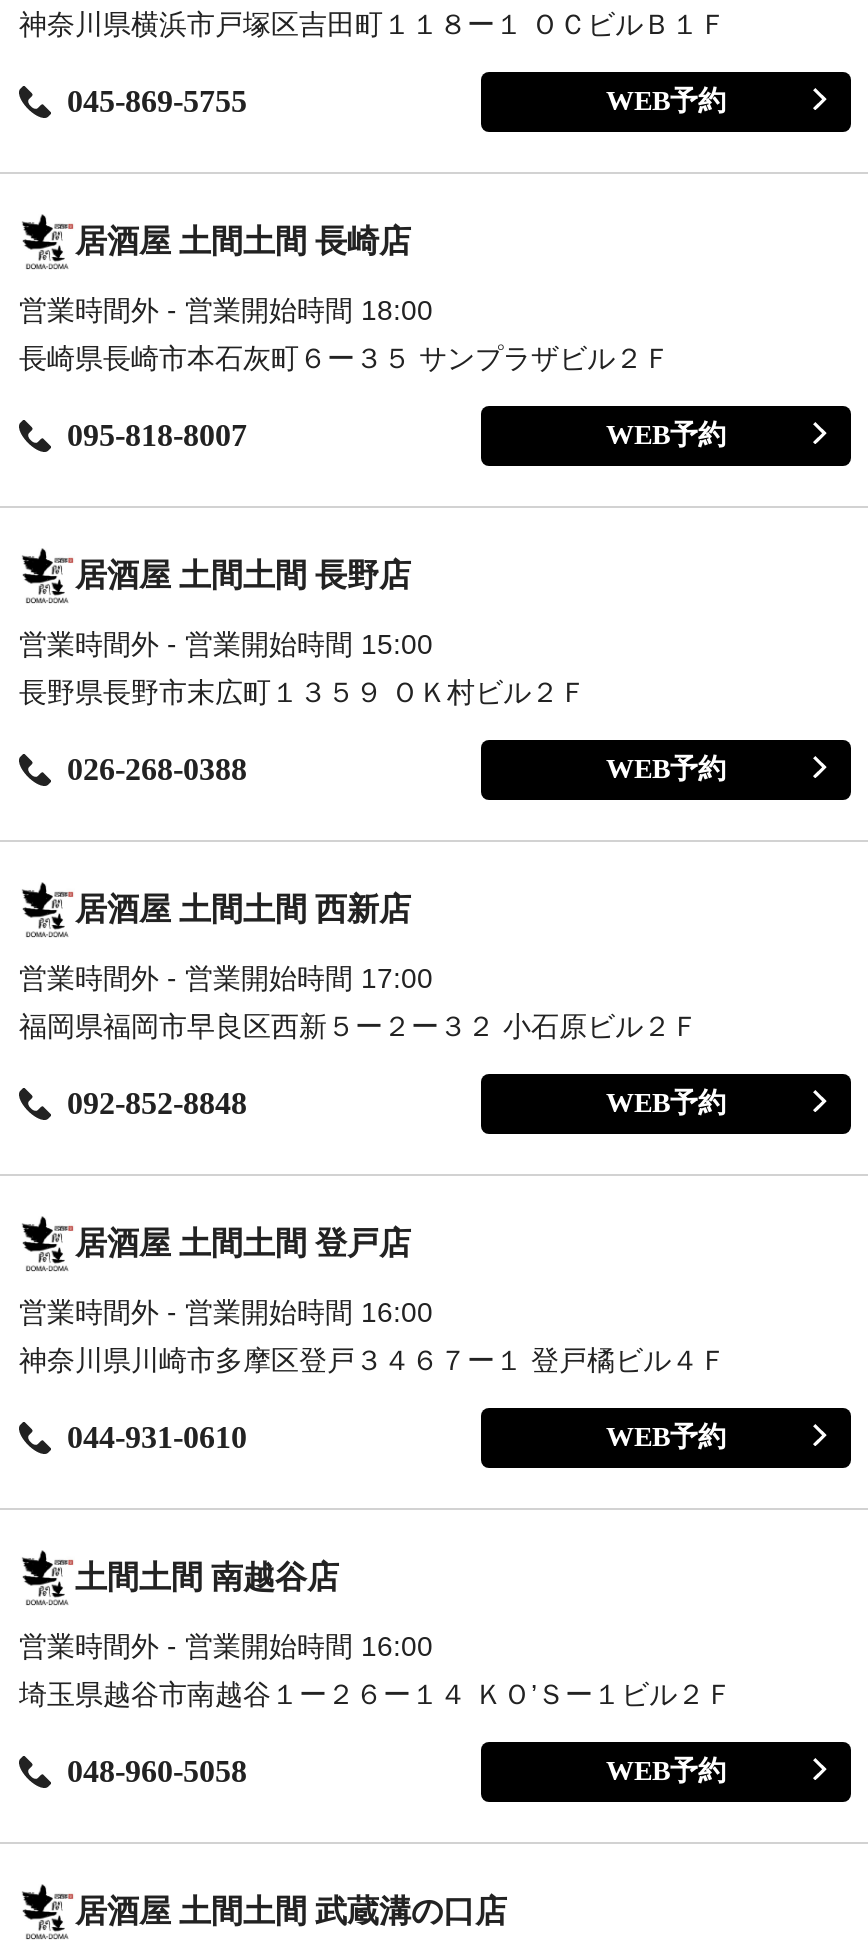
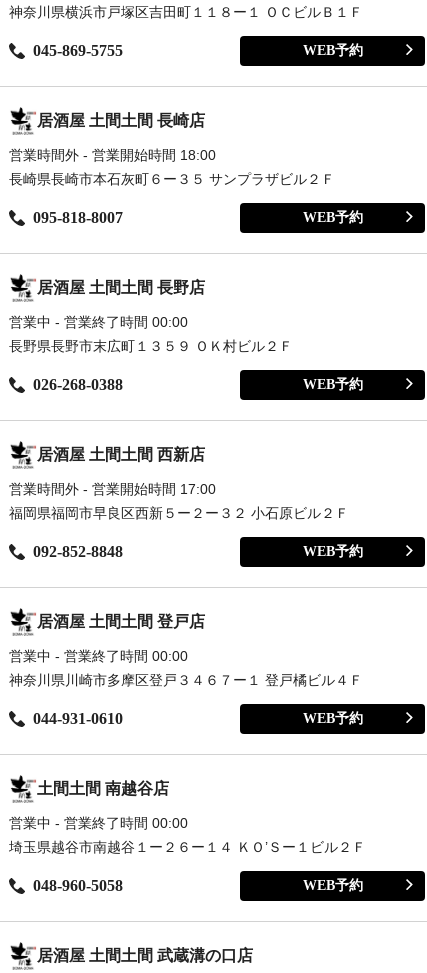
- 営業時間外 - 営業開始時間 15:00
+ 営業中 - 営業終了時間 00:00

- 営業時間外 - 営業開始時間 16:00
+ 営業中 - 営業終了時間 00:00

- 営業時間外 - 営業開始時間 16:00
+ 営業中 - 営業終了時間 00:00
